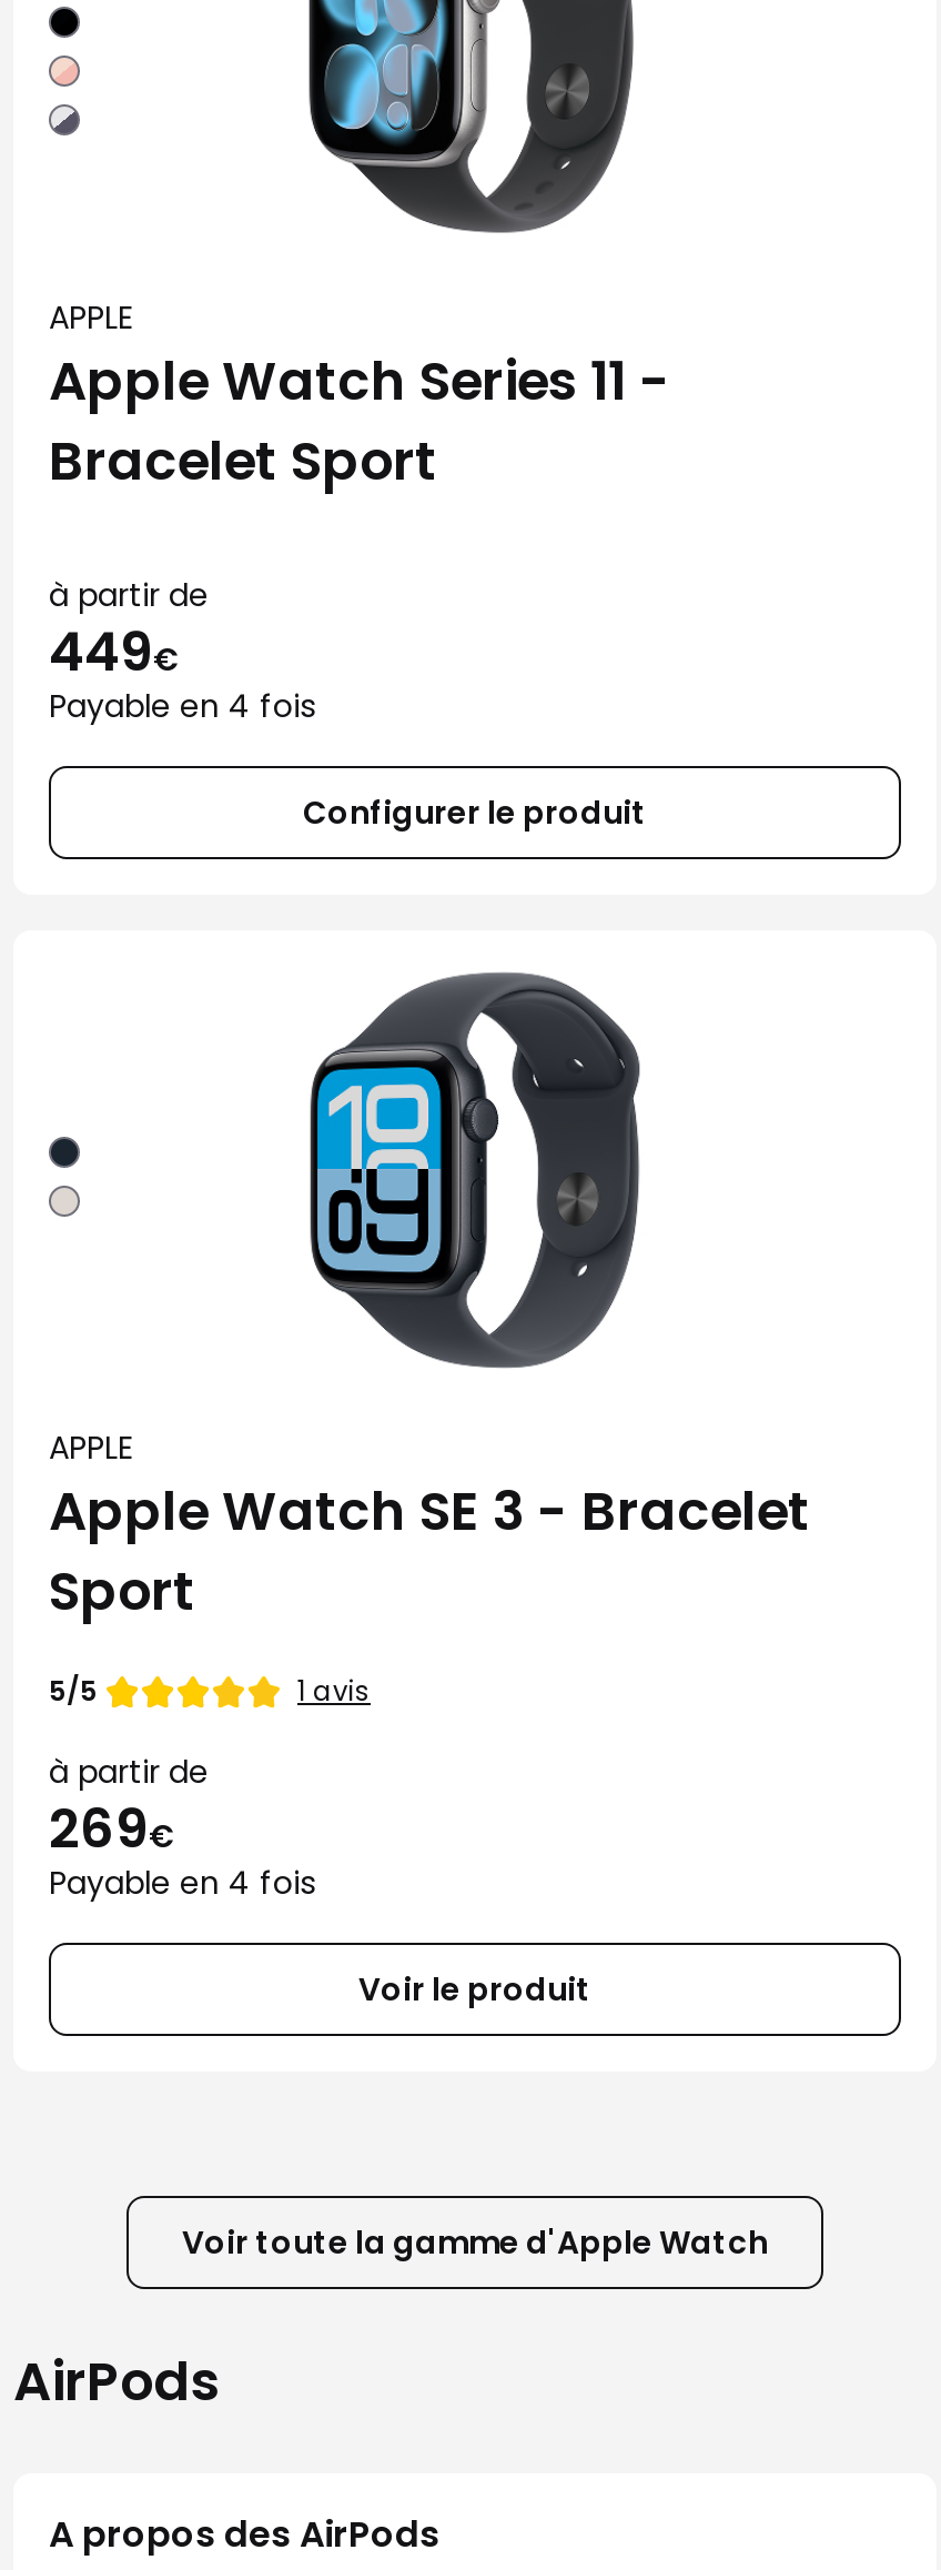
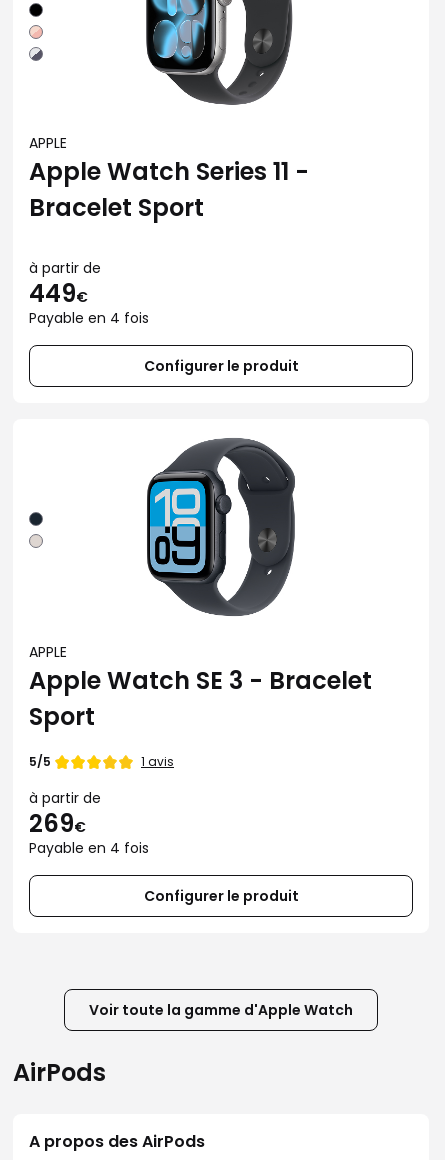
- Voir le produit
+ Configurer le produit
